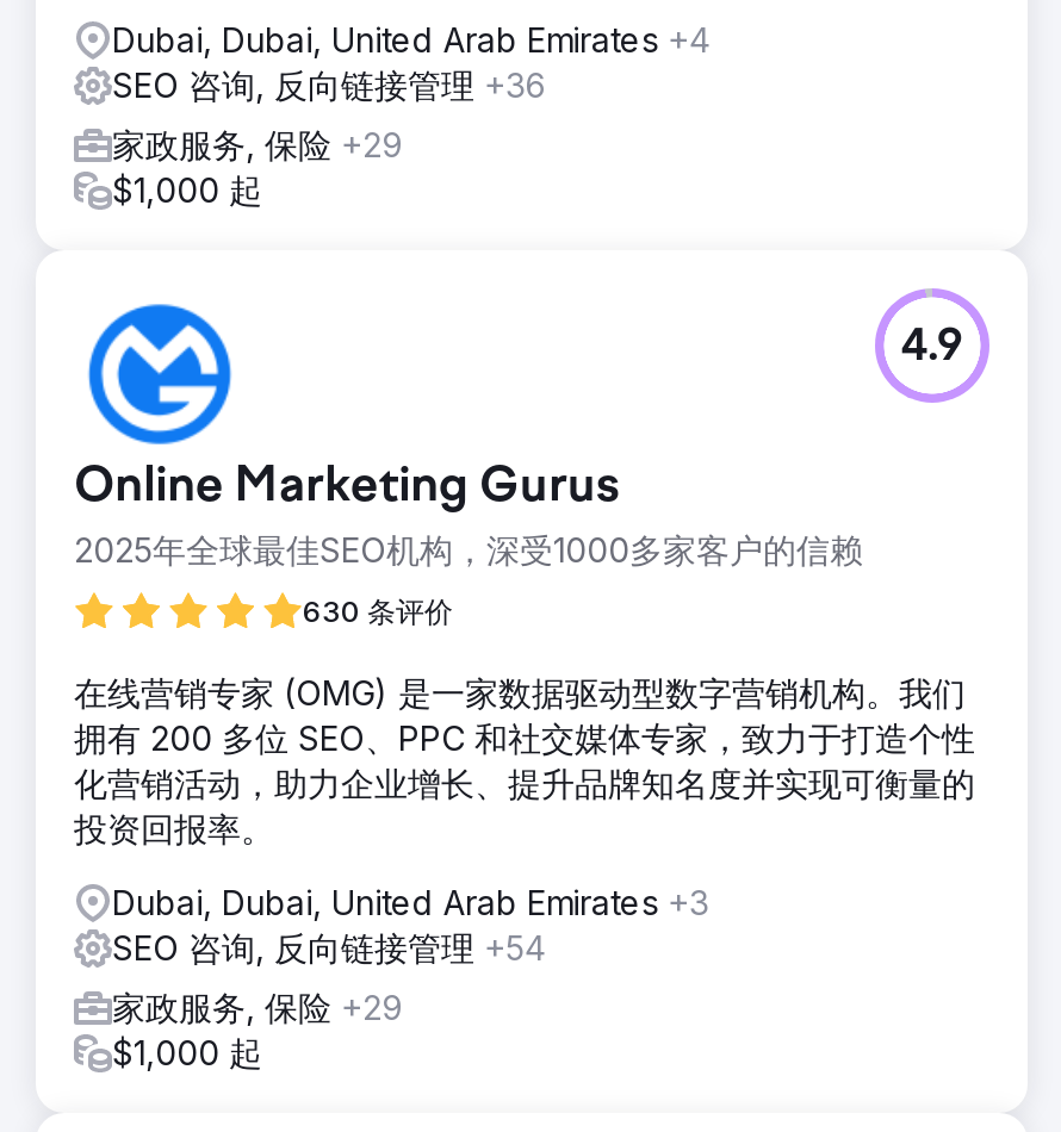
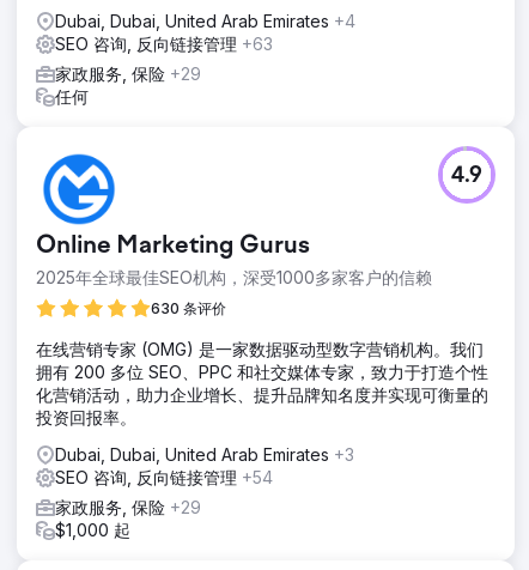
- SEO 咨询, 反向链接管理+36
+ SEO 咨询, 反向链接管理+63

- $1,000 起
+ 任何
